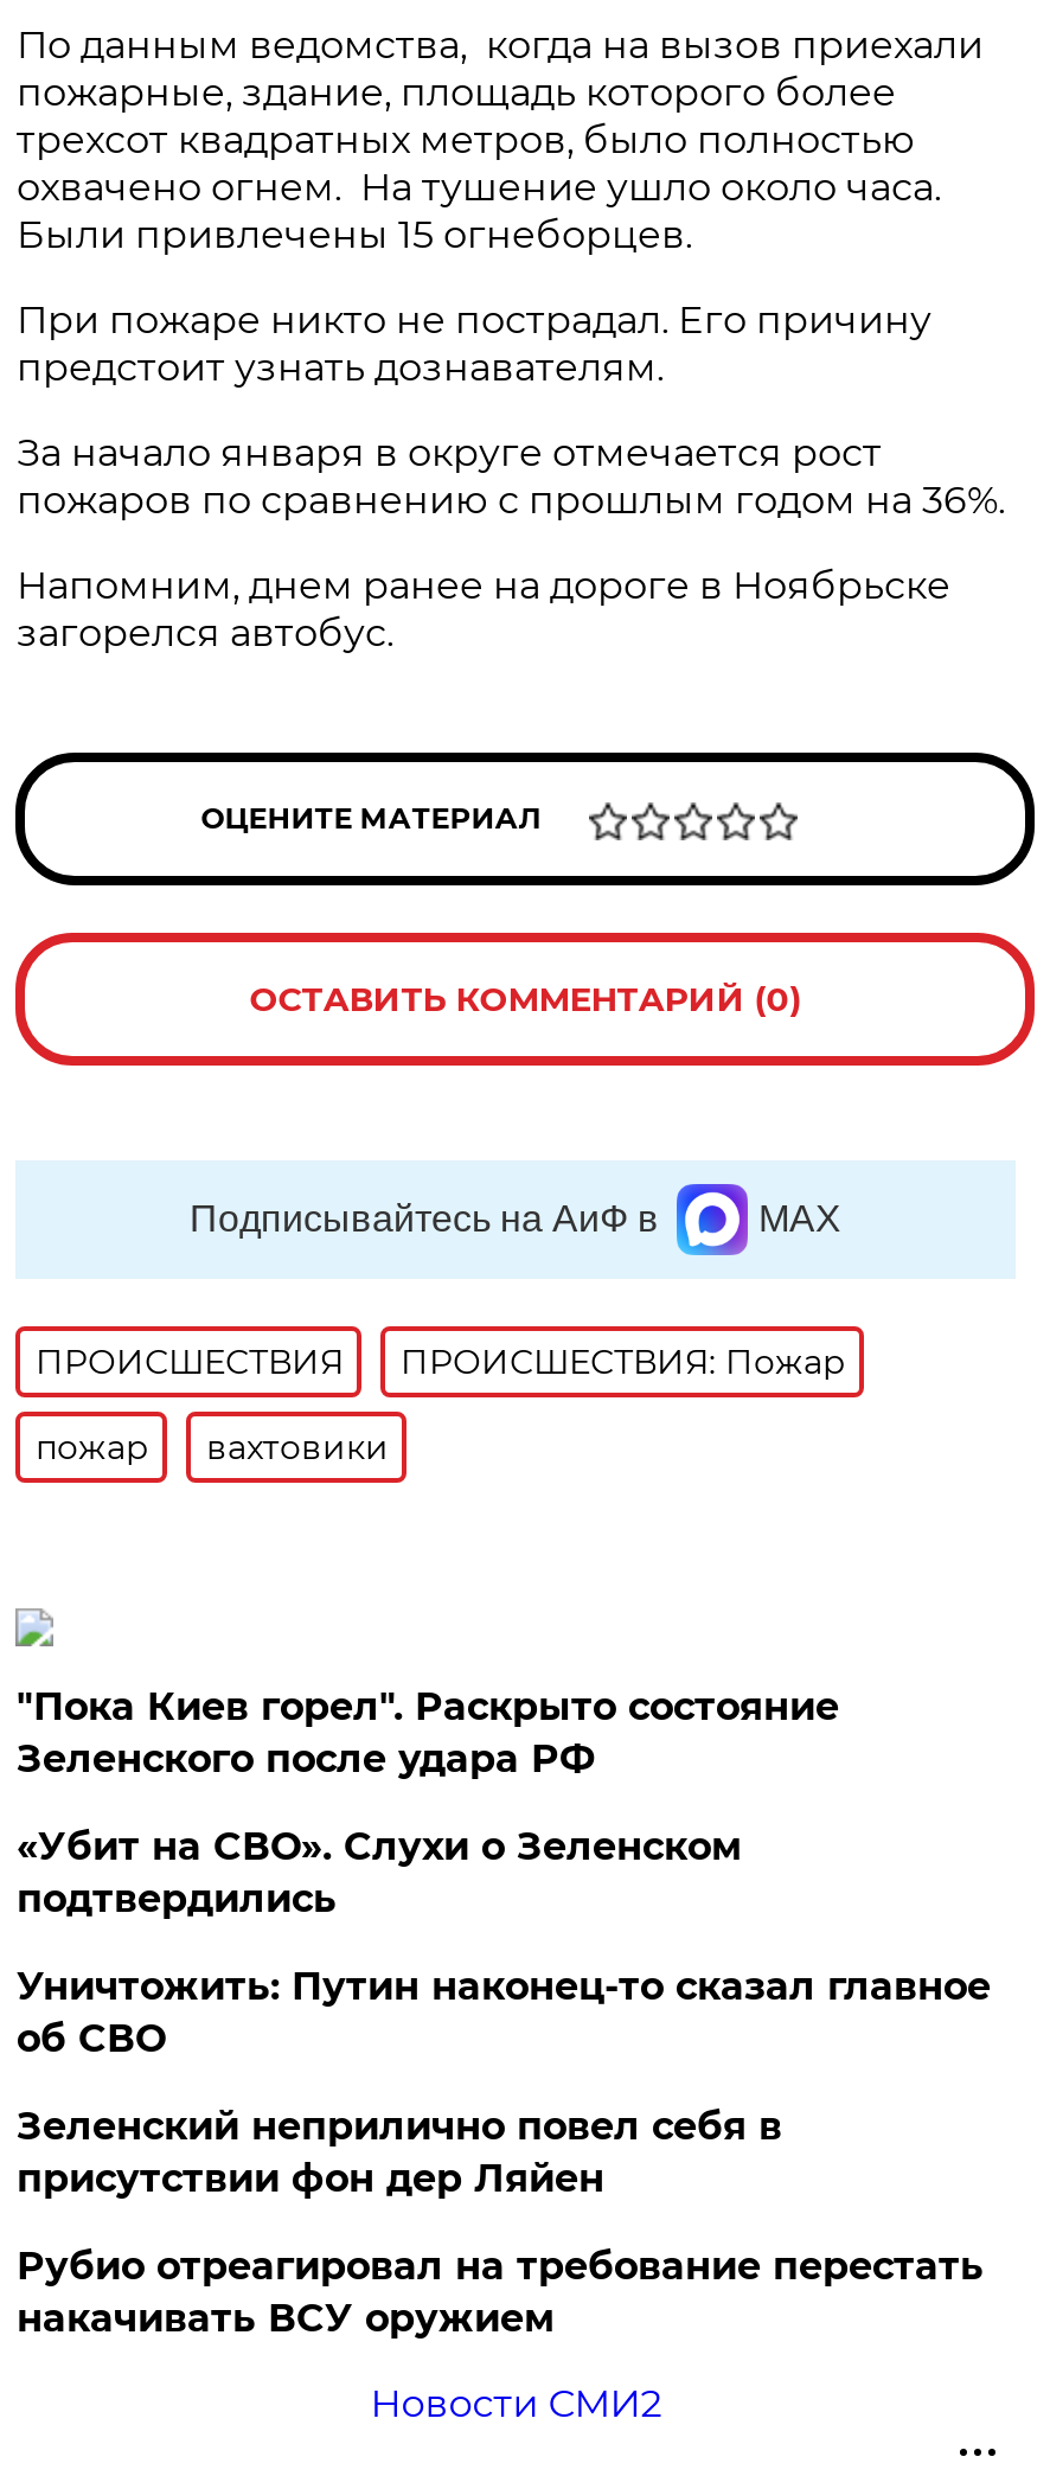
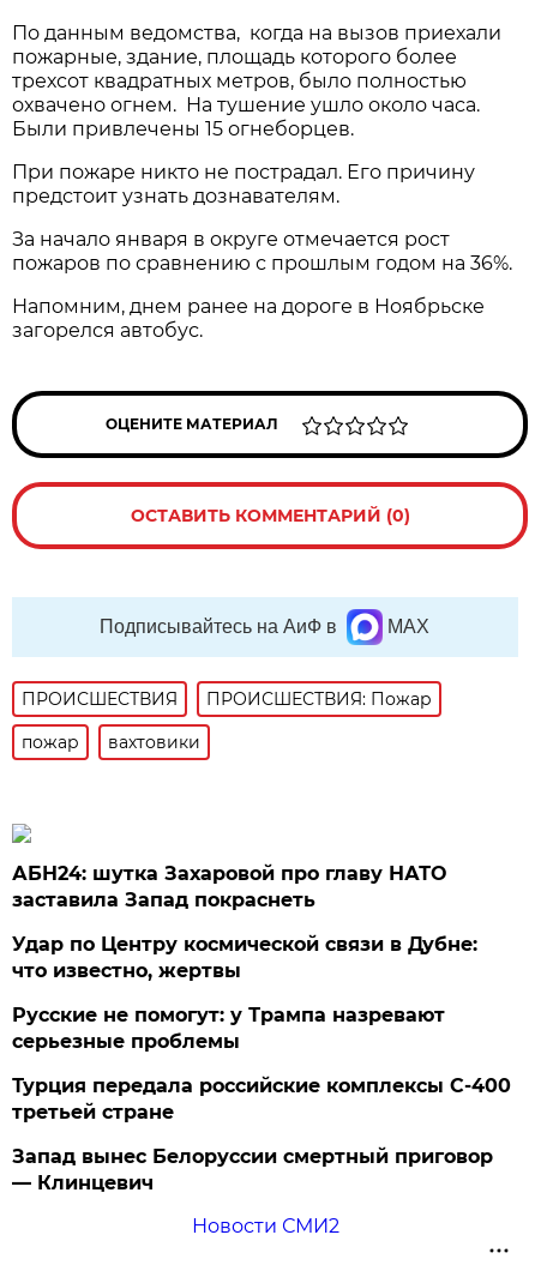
- "Пока Киев горел". Раскрыто состояние
- Зеленского после удара РФ
+ АБН24: шутка Захаровой про главу НАТО
+ заставила Запад покраснеть

- «Убит на СВО». Слухи о Зеленском
- подтвердились
+ Удар по Центру космической связи в Дубне:
+ что известно, жертвы

- Уничтожить: Путин наконец-то сказал главное
- об СВО
+ Русские не помогут: у Трампа назревают
+ серьезные проблемы

- Зеленский неприлично повел cебя в
- присутствии фон дер Ляйен
+ Турция передала российские комплексы С-400
+ третьей стране

- Рубио отреагировал на требование перестать
- накачивать ВСУ оружием
+ Запад вынес Белоруссии смертный приговор
+ — Клинцевич
